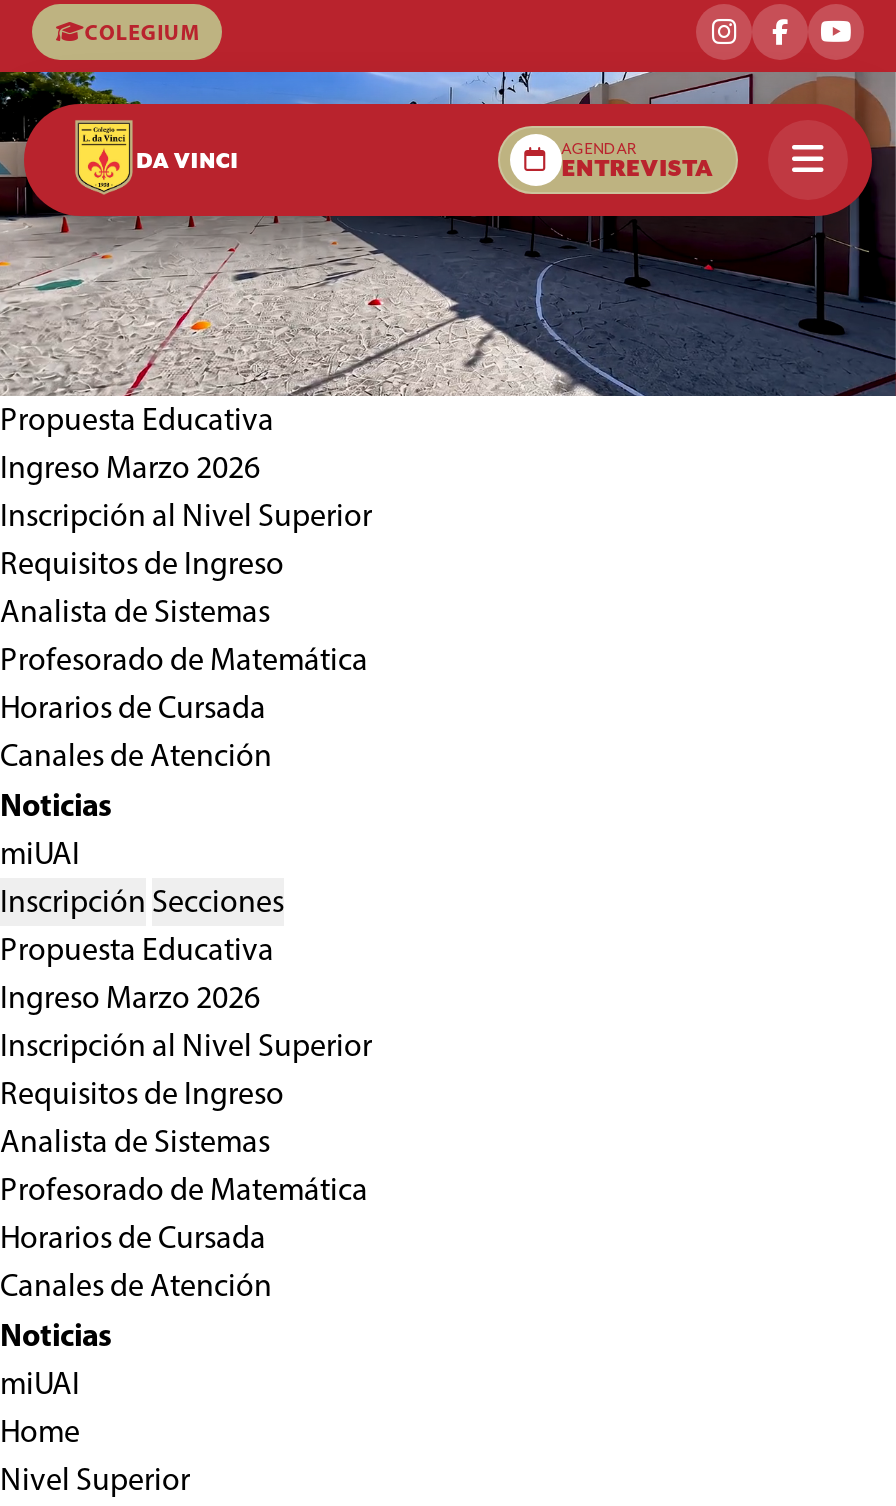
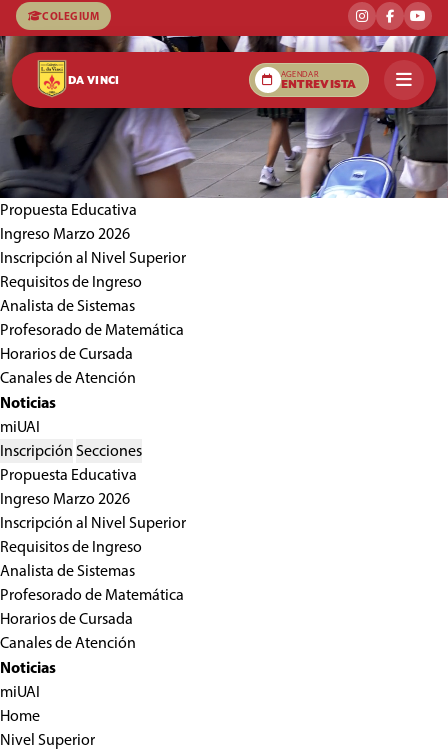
- [image]
+ [image]
